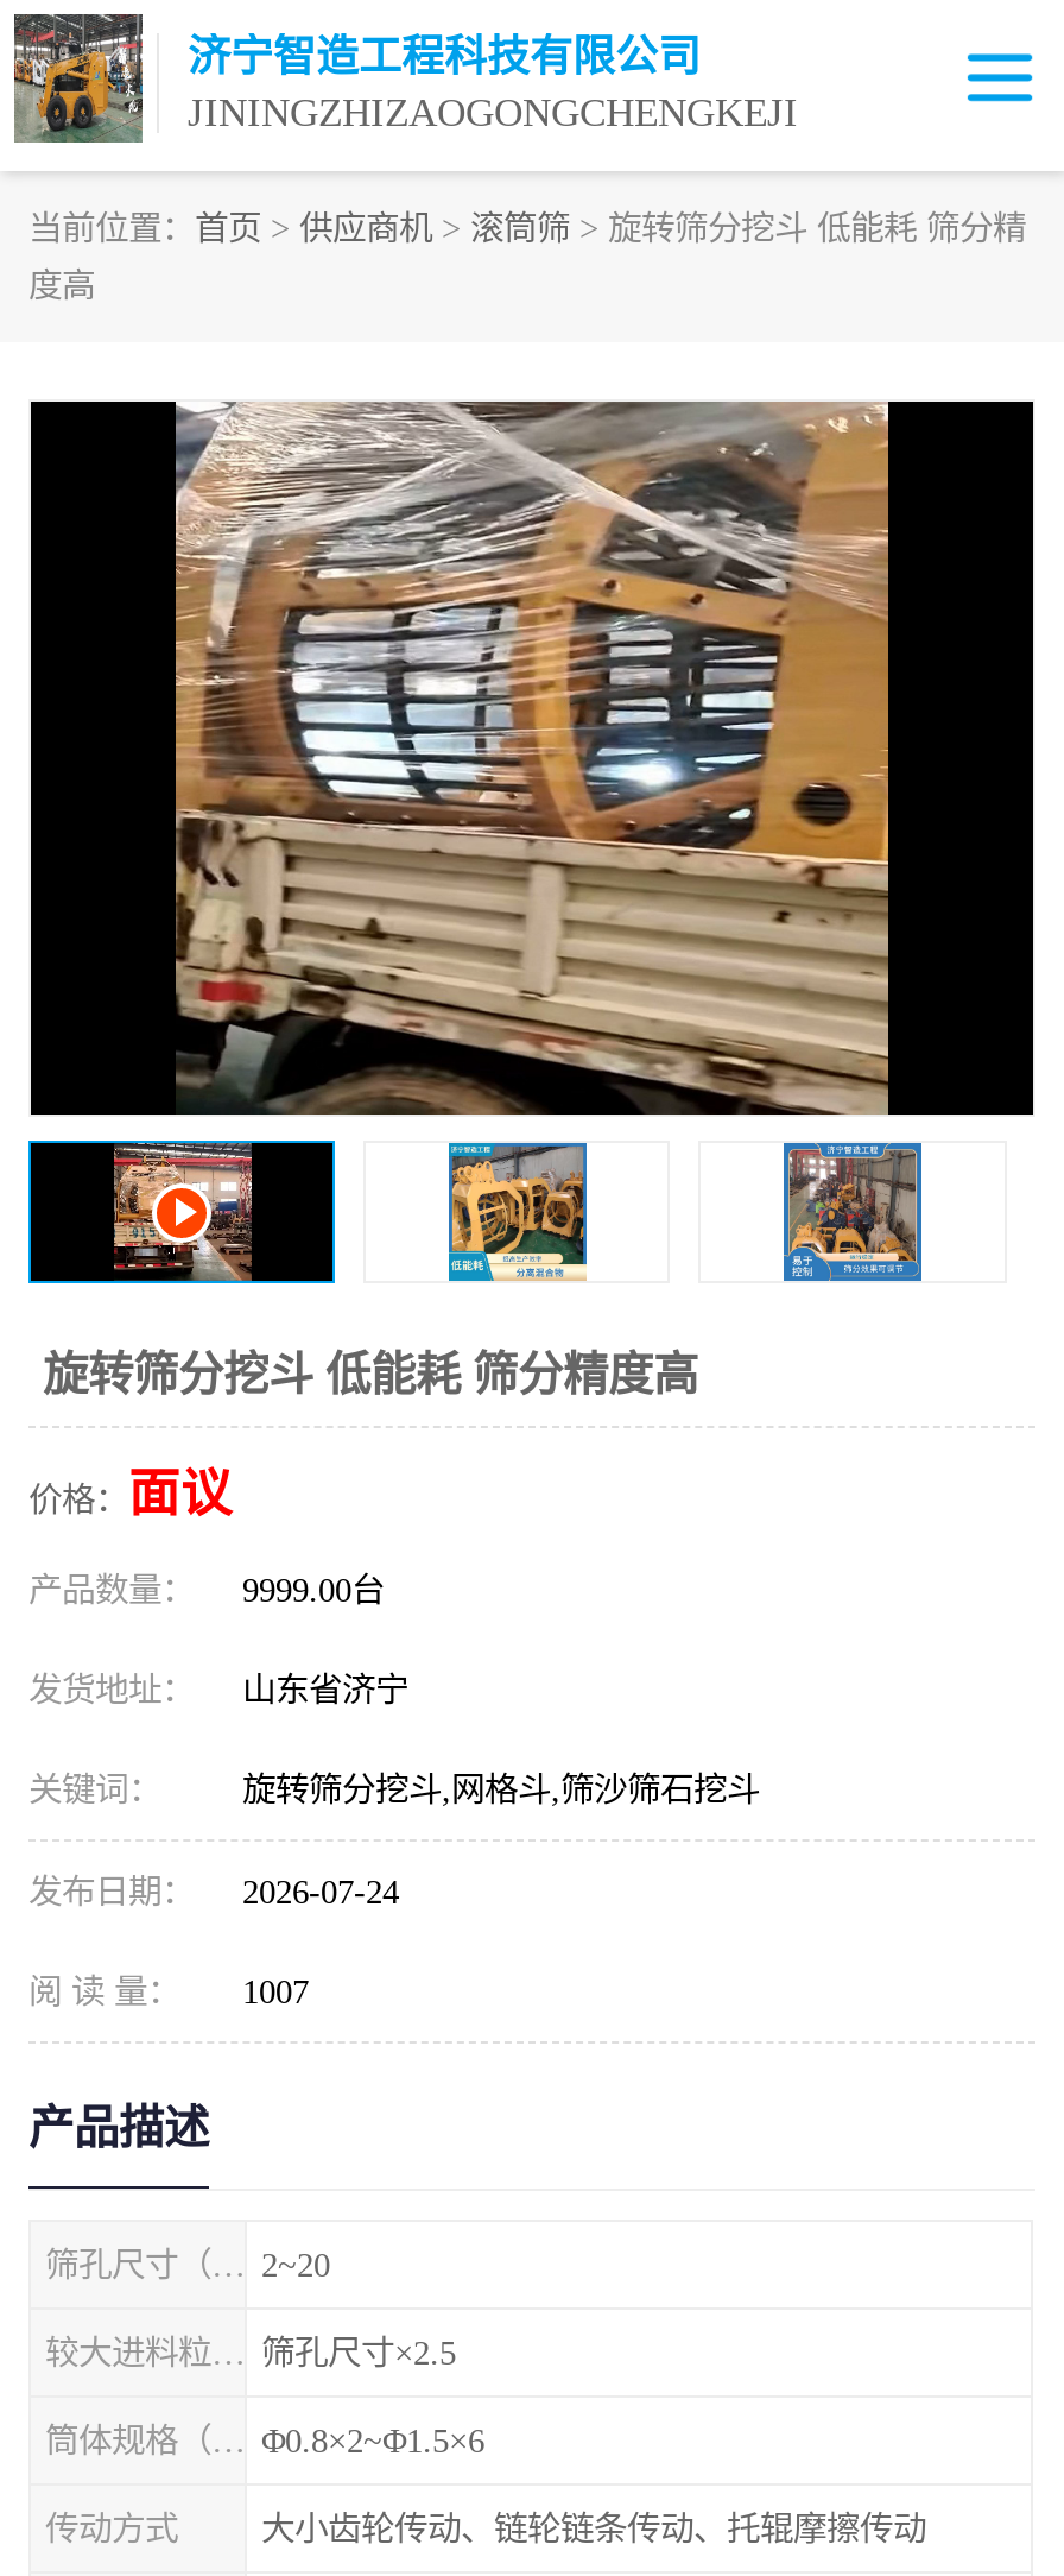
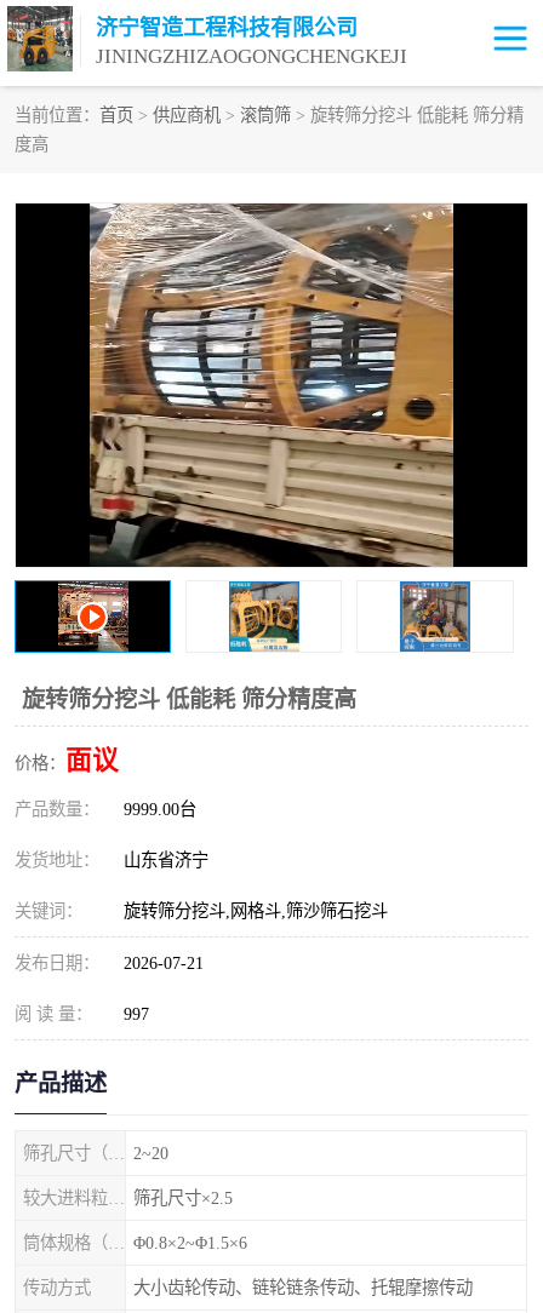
- 发布日期： 2026-07-24
+ 发布日期： 2026-07-21

- 阅 读 量： 1007
+ 阅 读 量： 997
